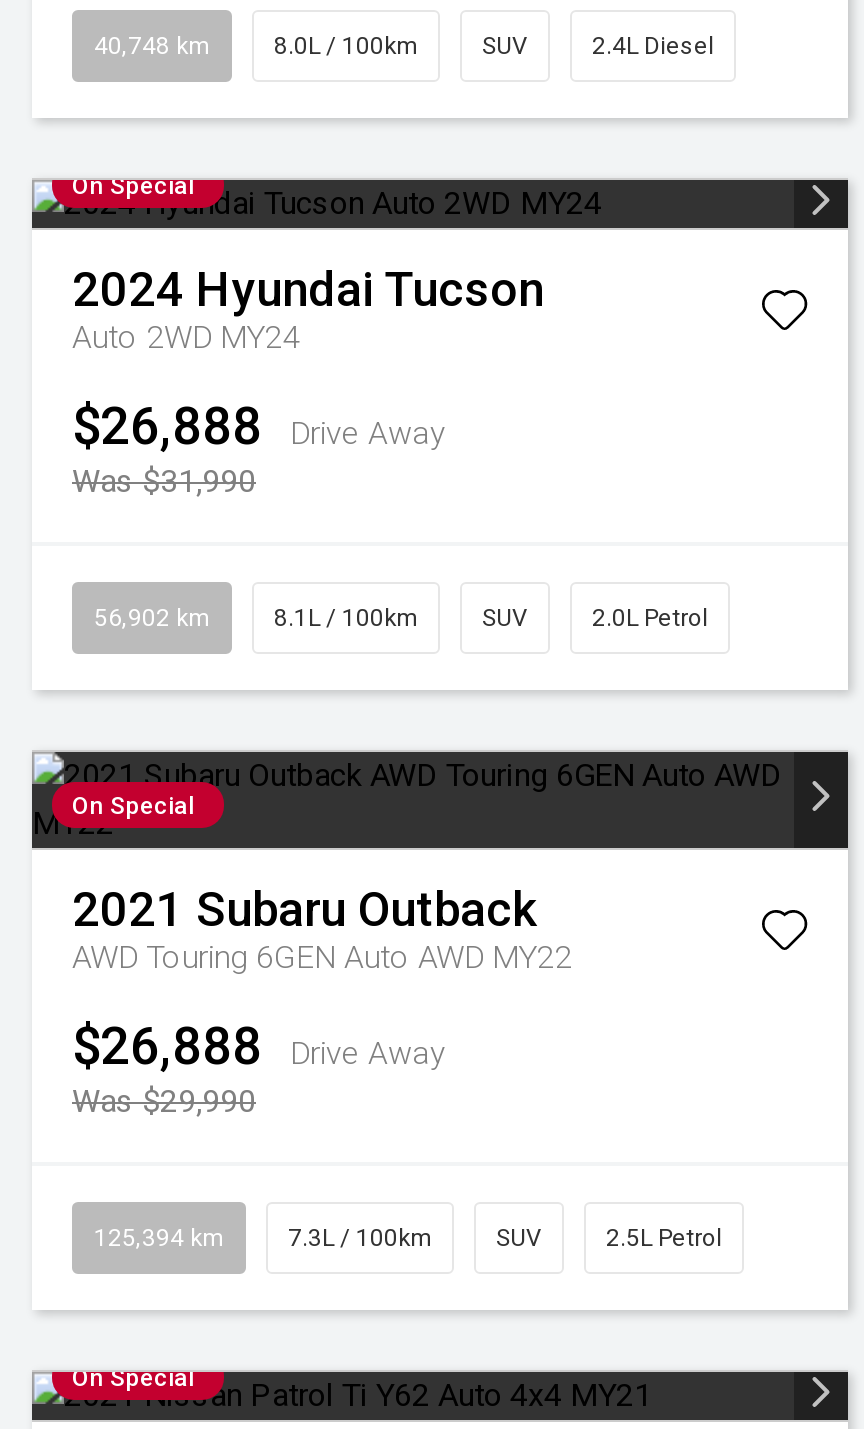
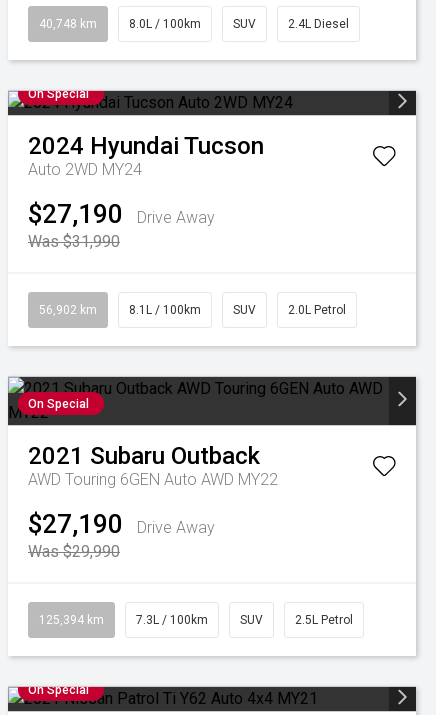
- $26,888 Drive Away
+ $27,190 Drive Away

- $26,888 Drive Away
+ $27,190 Drive Away
